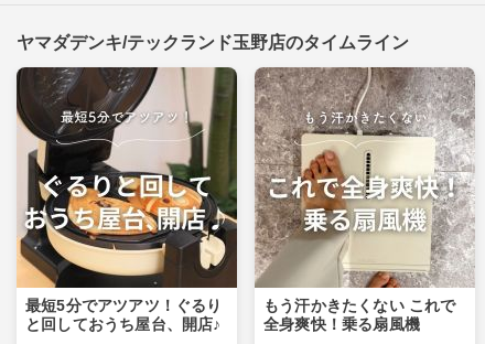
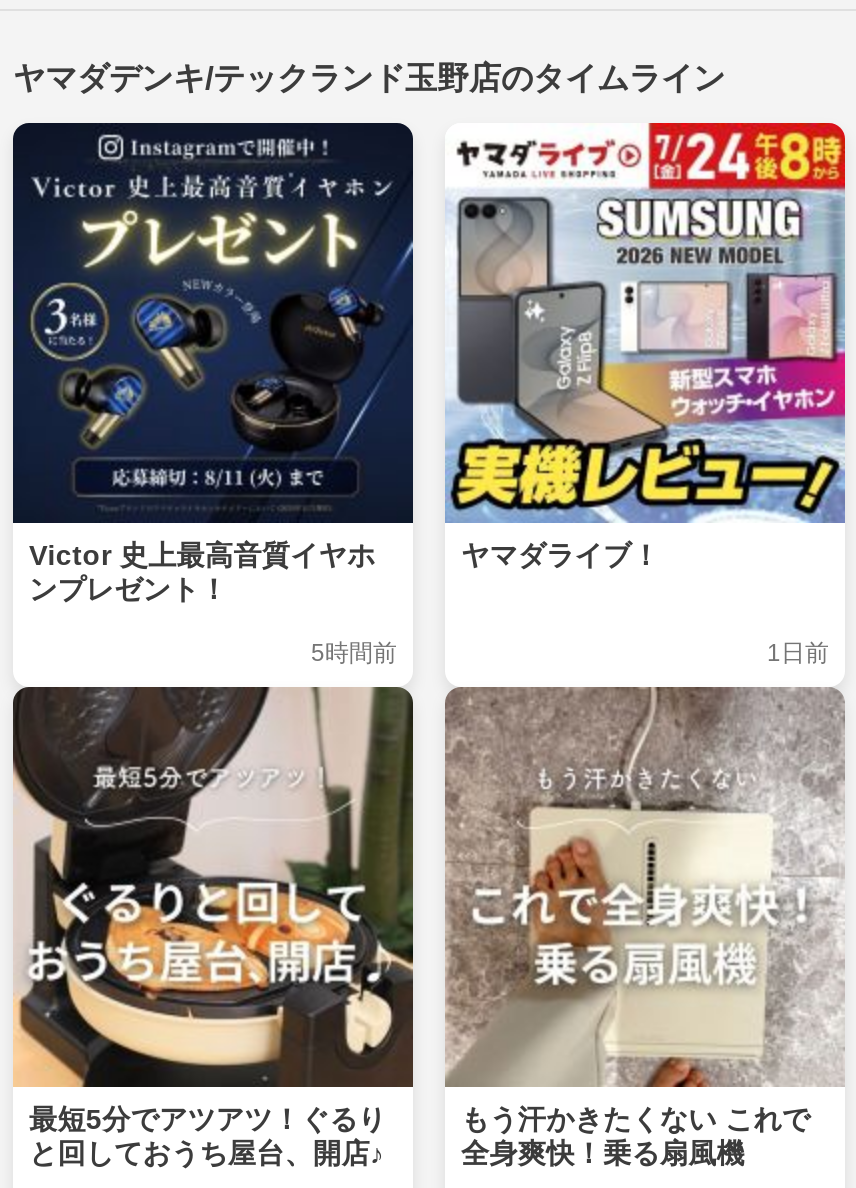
+ [image]
+ Victor 史上最高音質イヤホ
+ ンプレゼント！
+ 5時間前

+ [image]
+ ヤマダライブ！
+ 1日前
